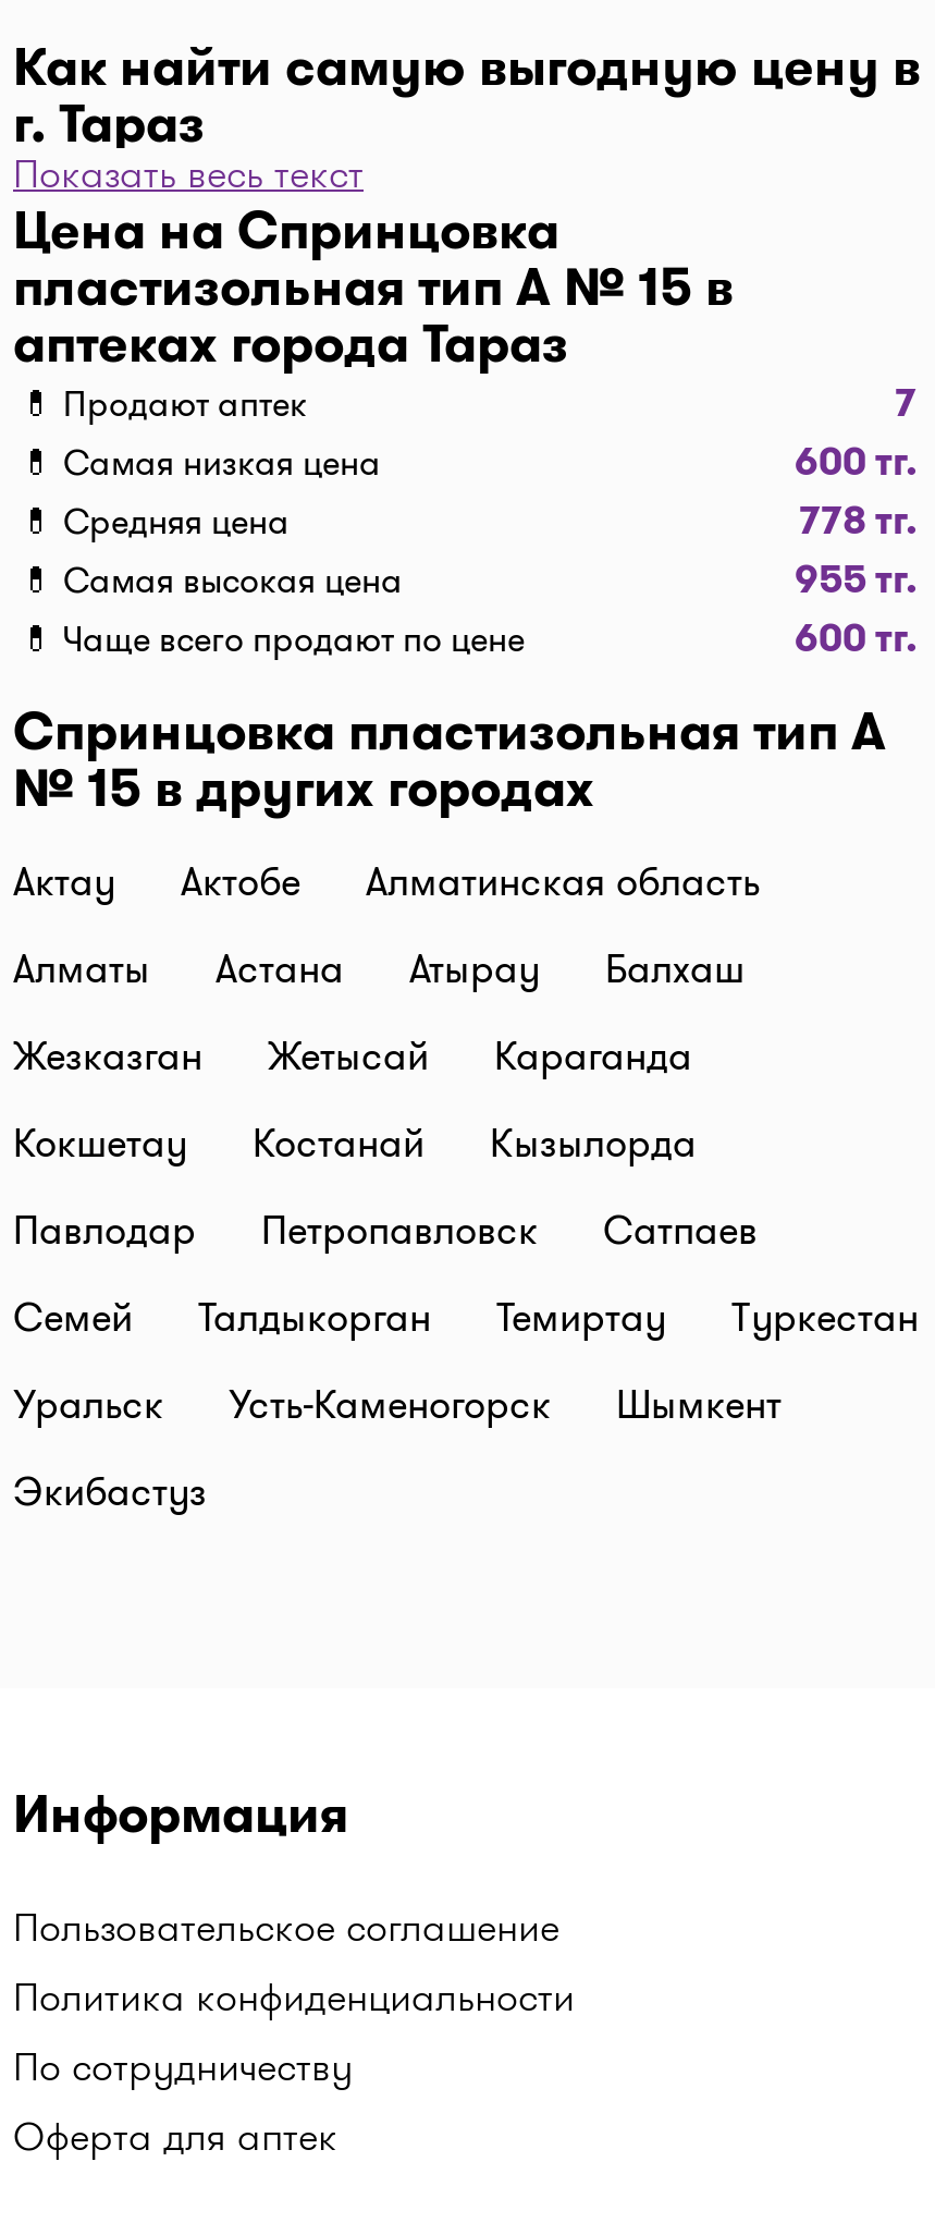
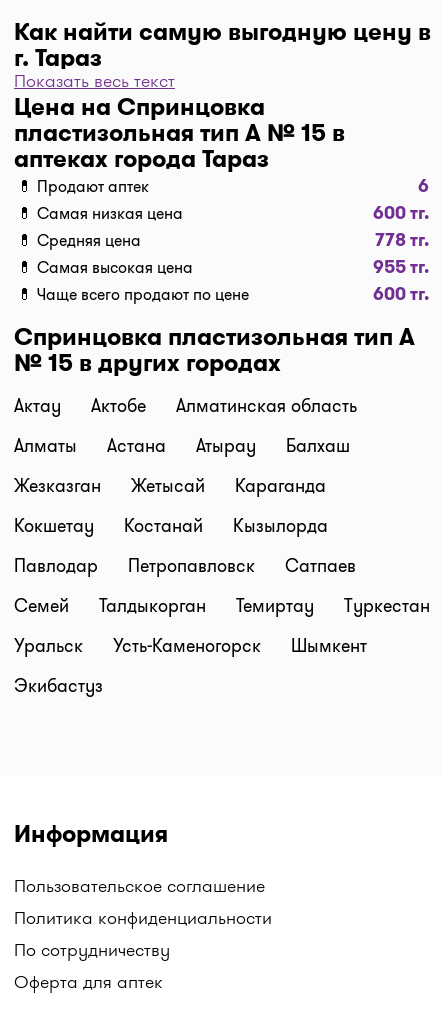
- 7
+ 6
